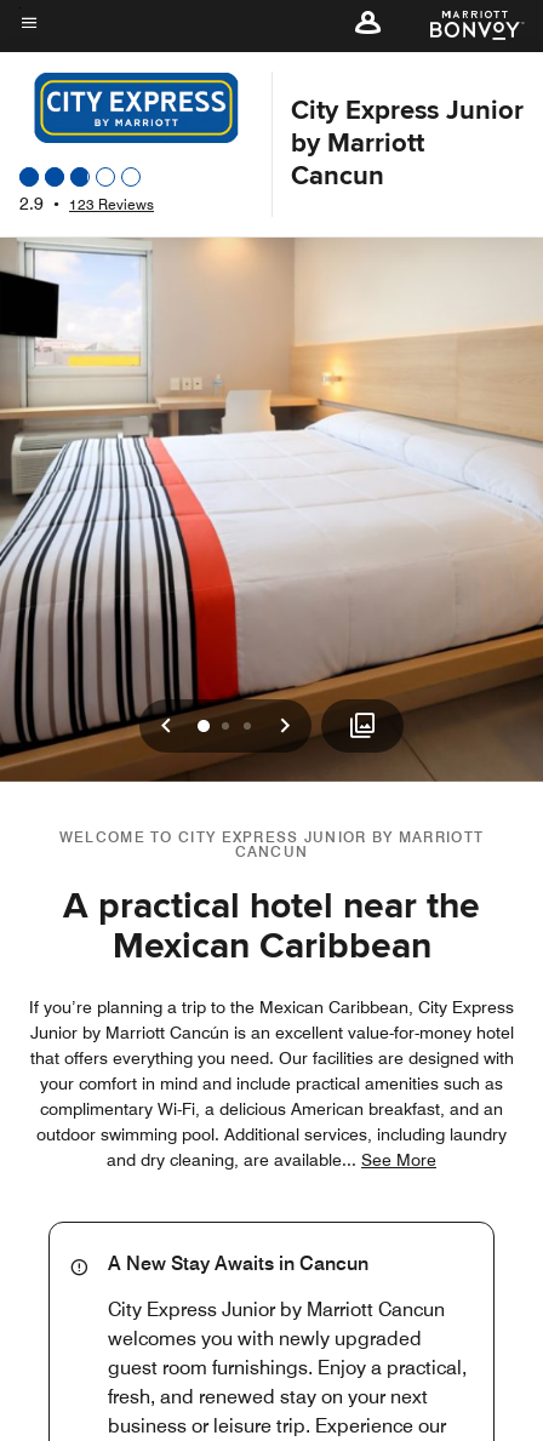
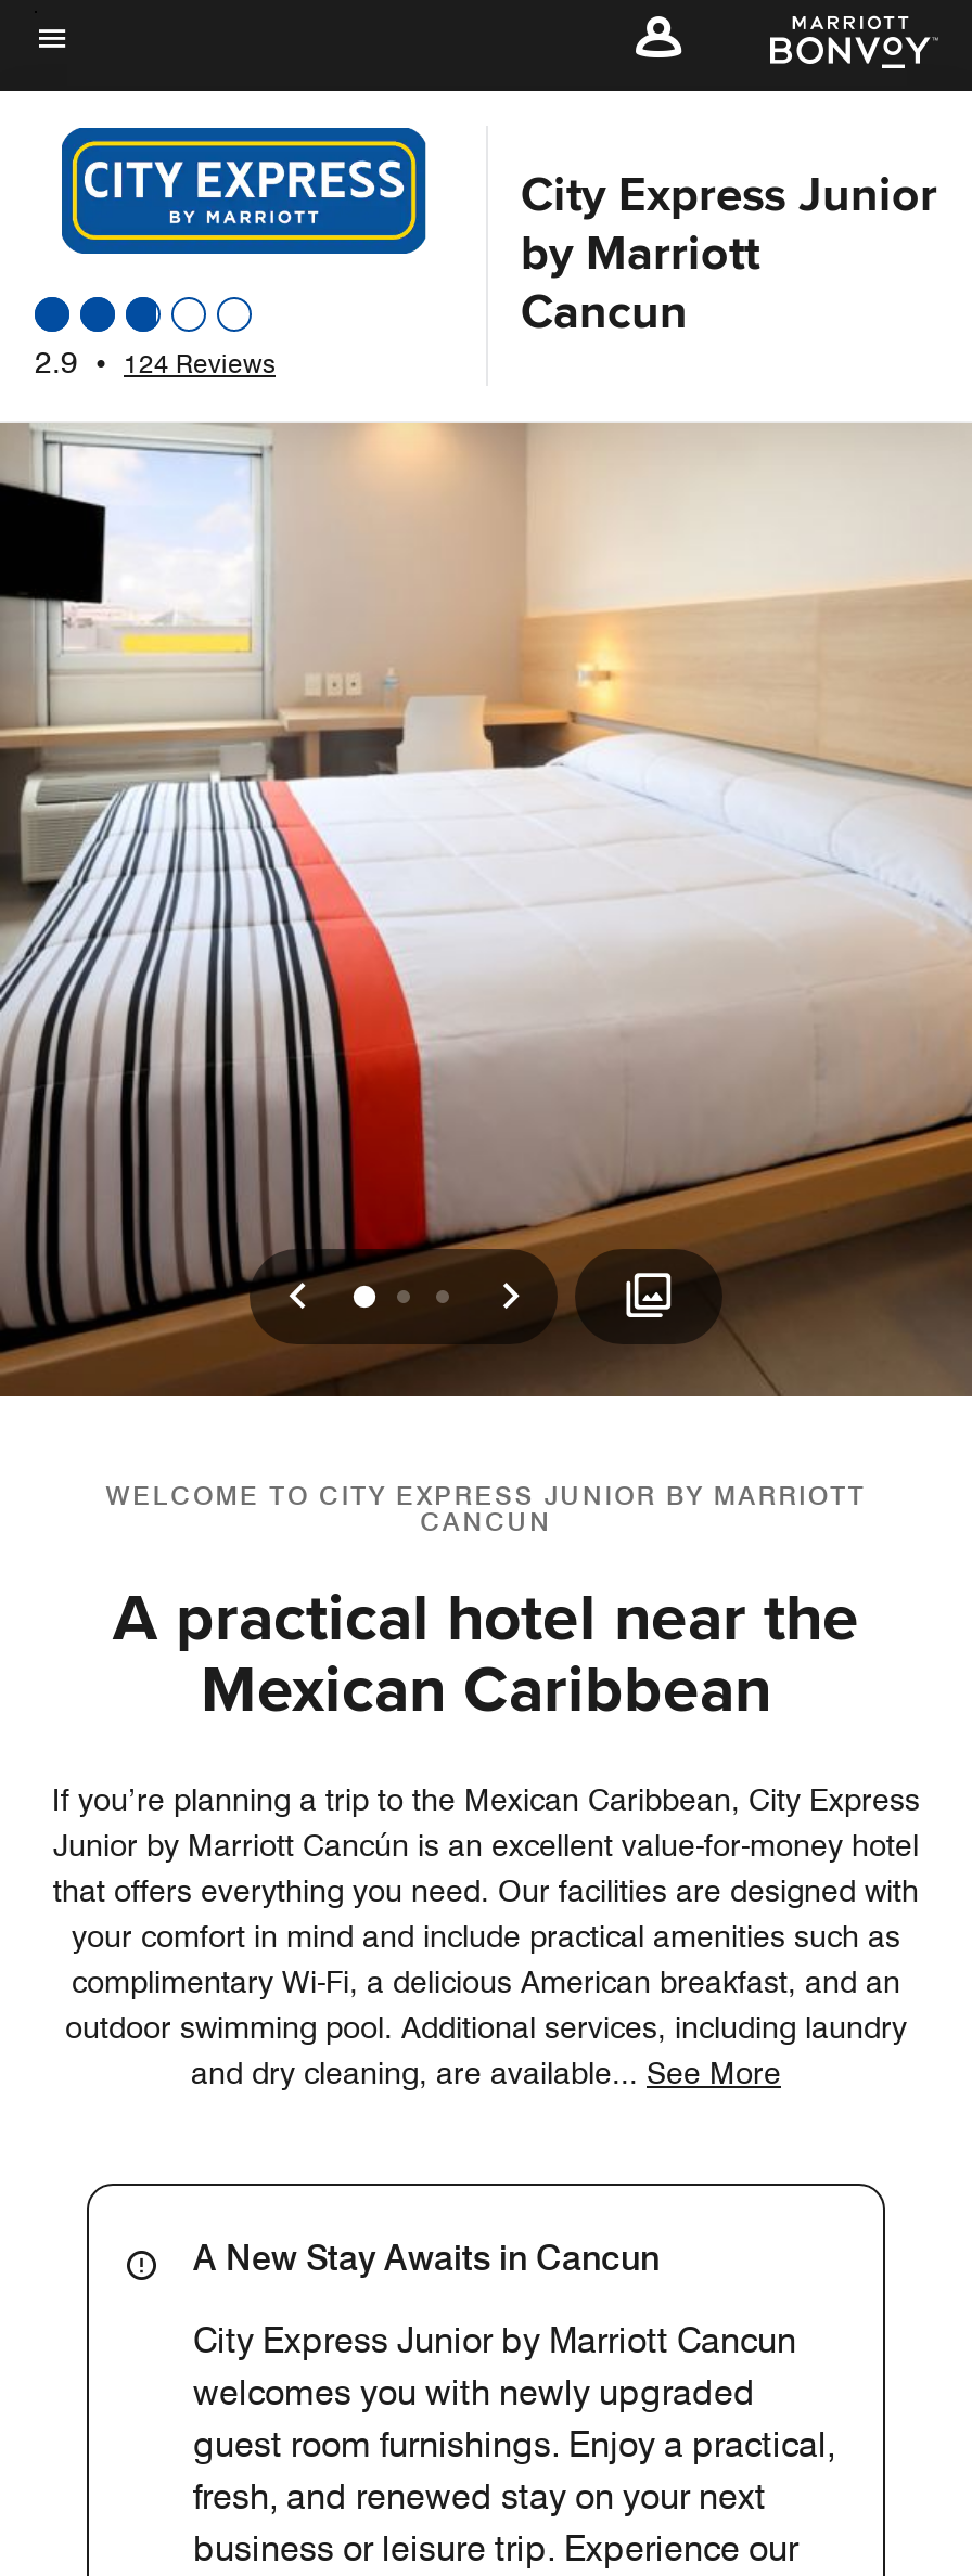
- 2.9 • 123 Reviews
+ 2.9 • 124 Reviews
